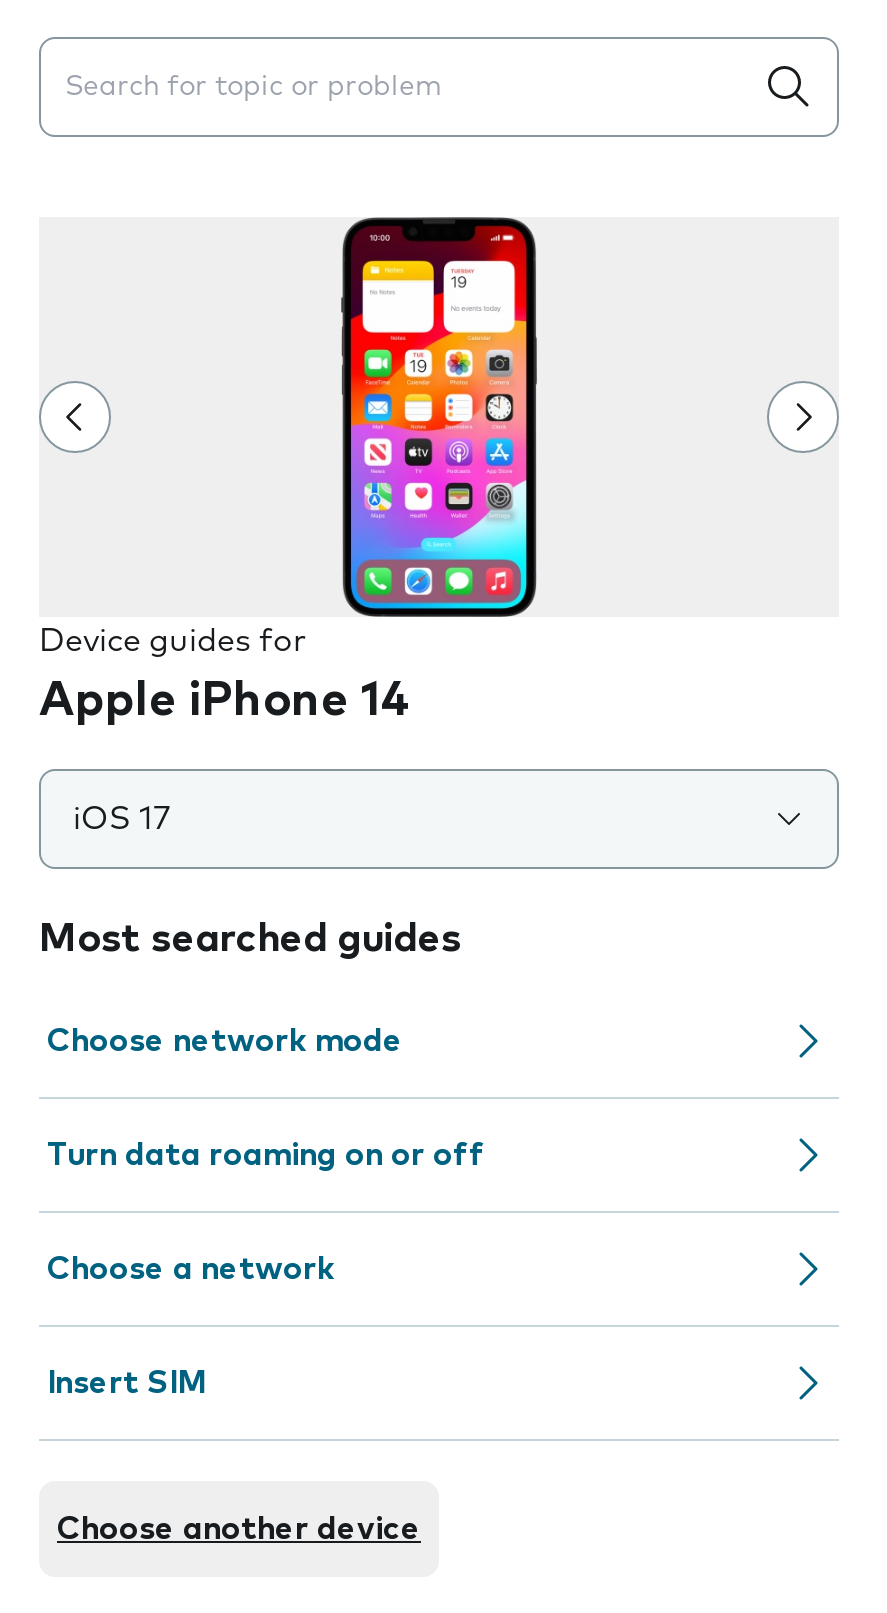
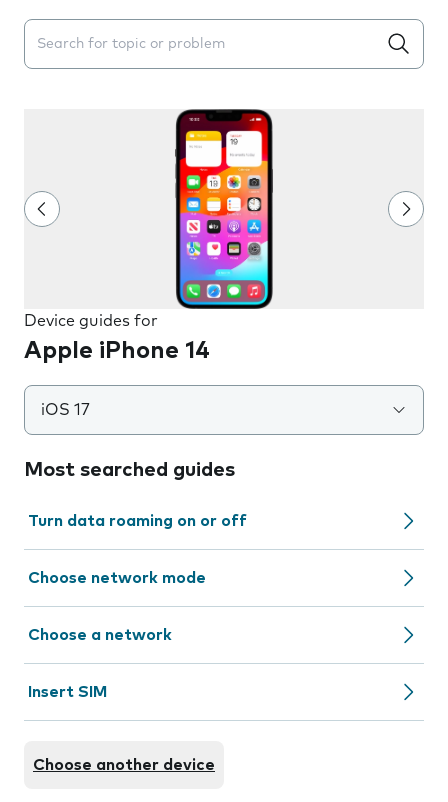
moved down: Choose network mode

moved up: Turn data roaming on or off
